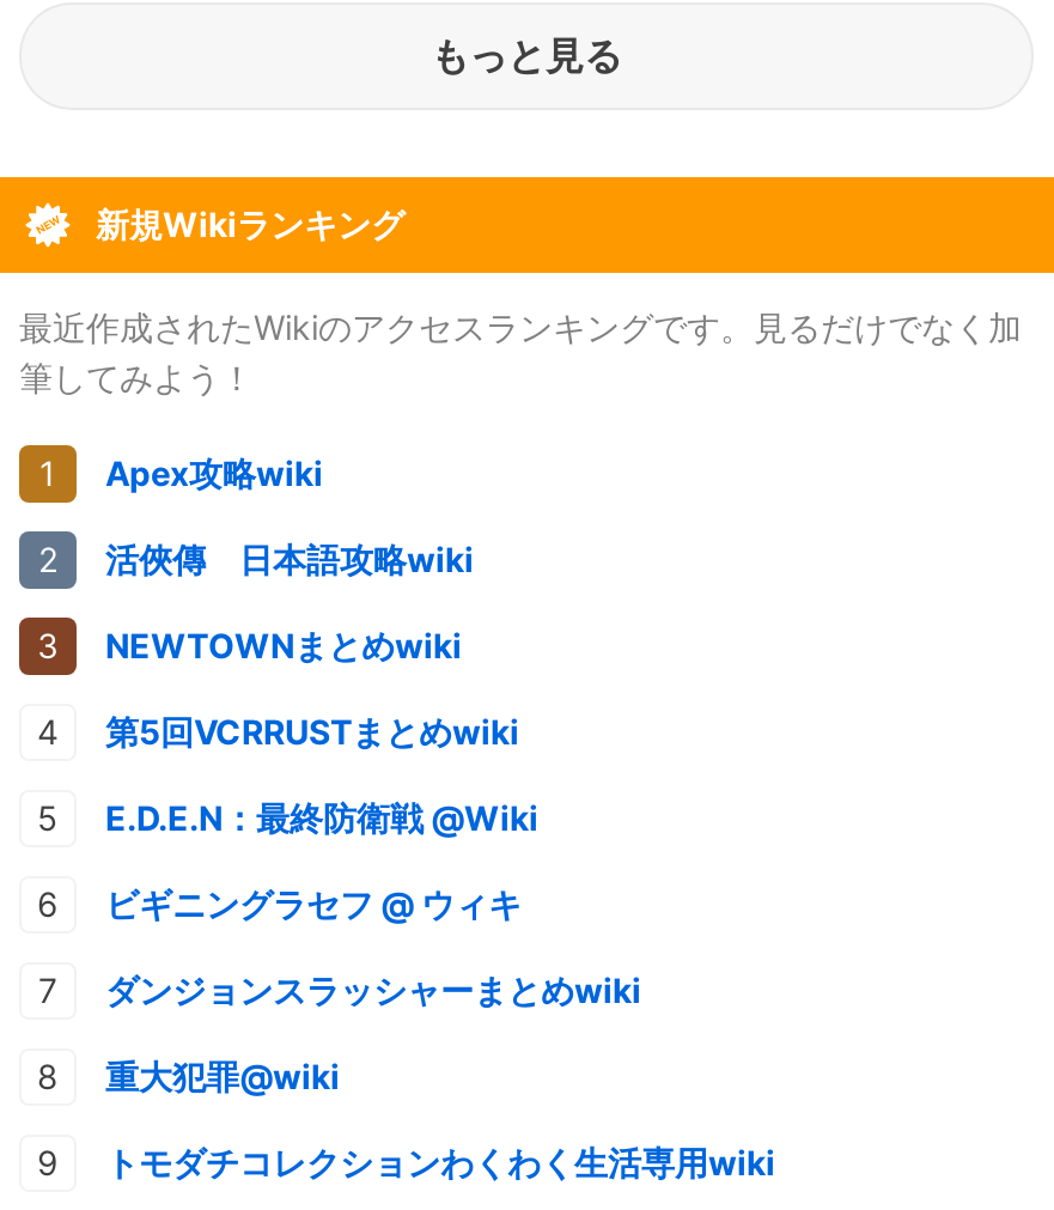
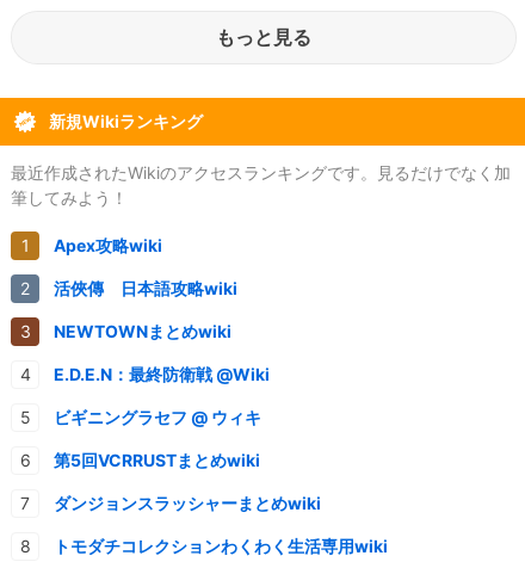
moved down: 第5回VCRRUSTまとめwiki

- 重大犯罪@wiki
